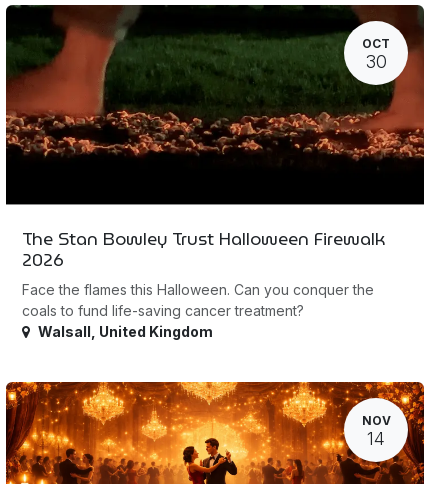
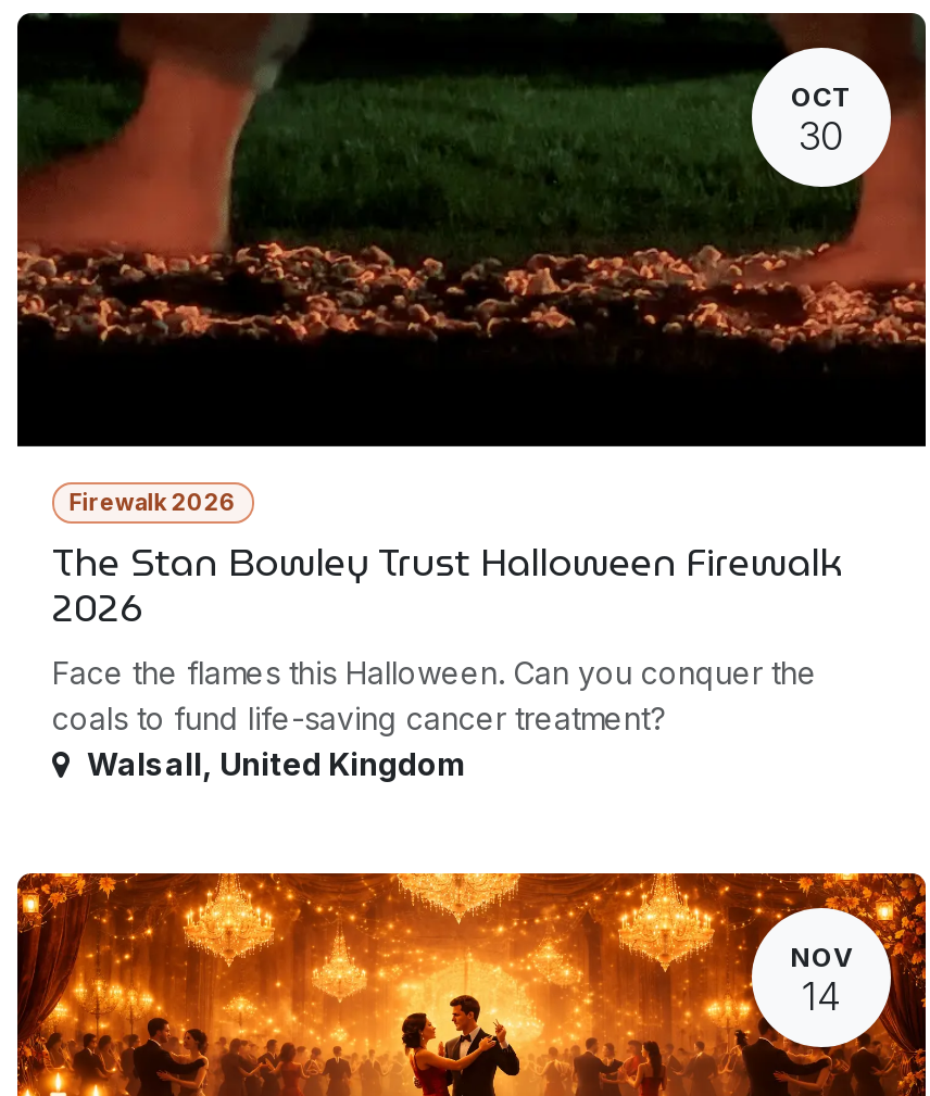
+ Firewalk 2026
